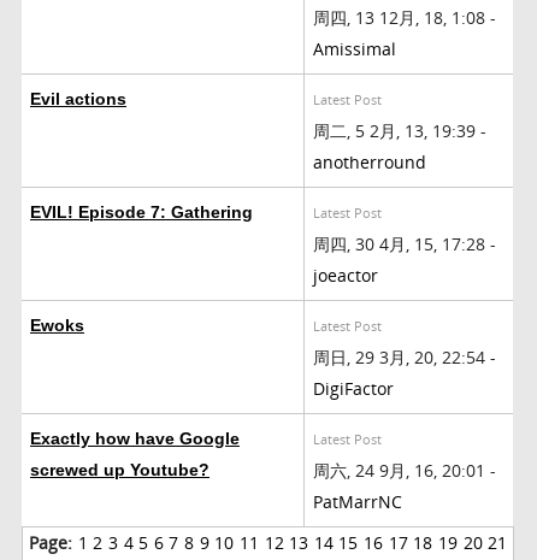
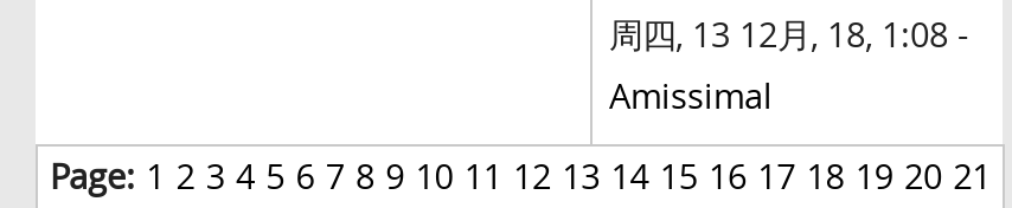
- Evil actions
- Latest Post
- 周二, 5 2月, 13, 19:39 -
- anotherround
- EVIL! Episode 7: Gathering
- Latest Post
- 周四, 30 4月, 15, 17:28 -
- joeactor
- Ewoks
- Latest Post
- 周日, 29 3月, 20, 22:54 -
- DigiFactor
- Exactly how have Google
- screwed up Youtube?

- Latest Post
- 周六, 24 9月, 16, 20:01 -
- PatMarrNC
